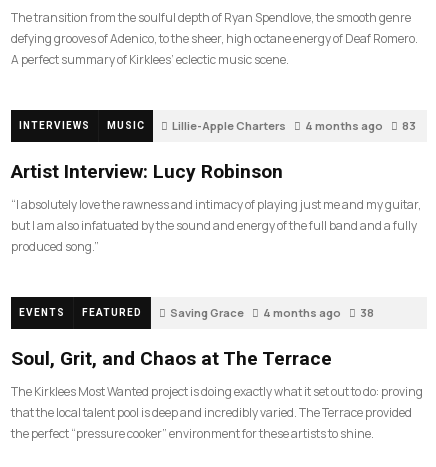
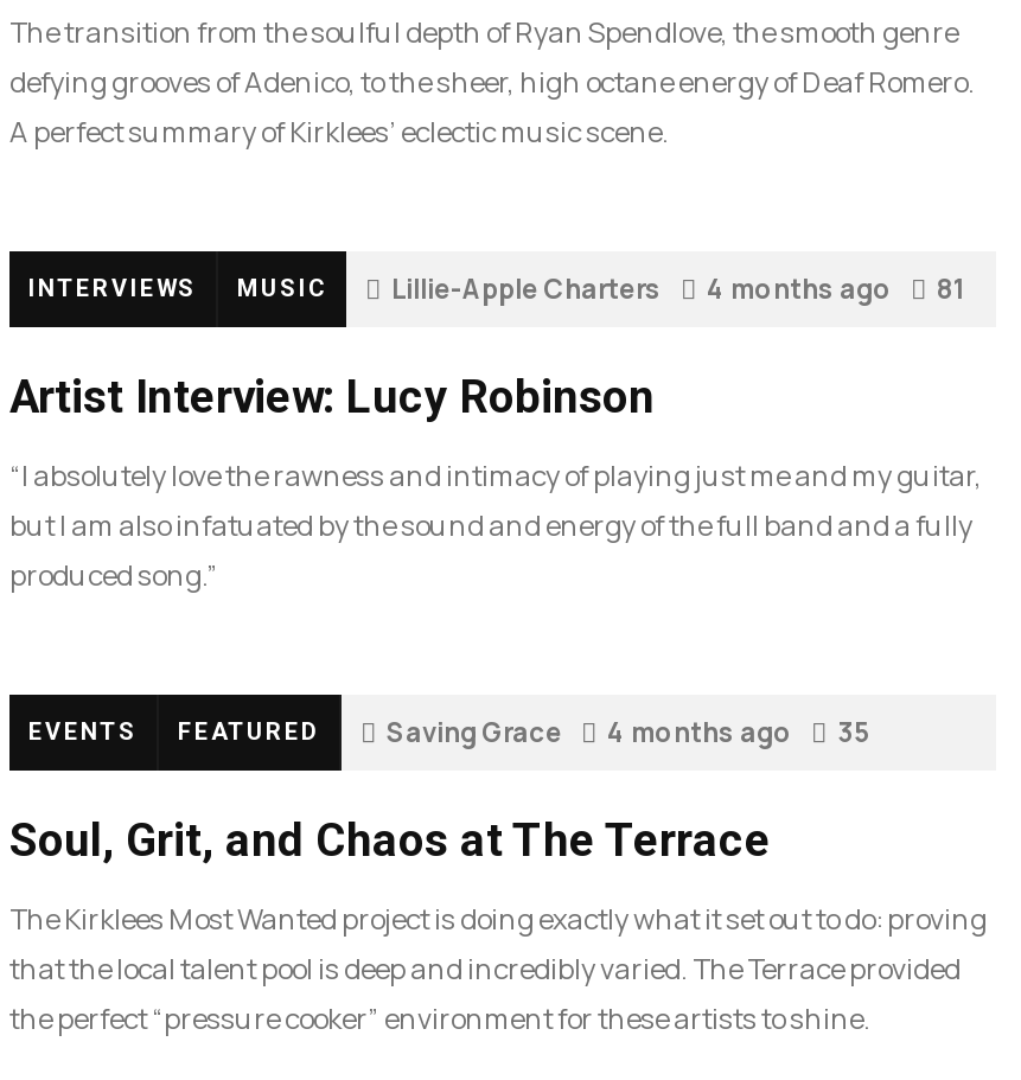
- Lillie-Apple Charters 4 months ago 83
+ Lillie-Apple Charters 4 months ago 81

- Saving Grace 4 months ago 38
+ Saving Grace 4 months ago 35
